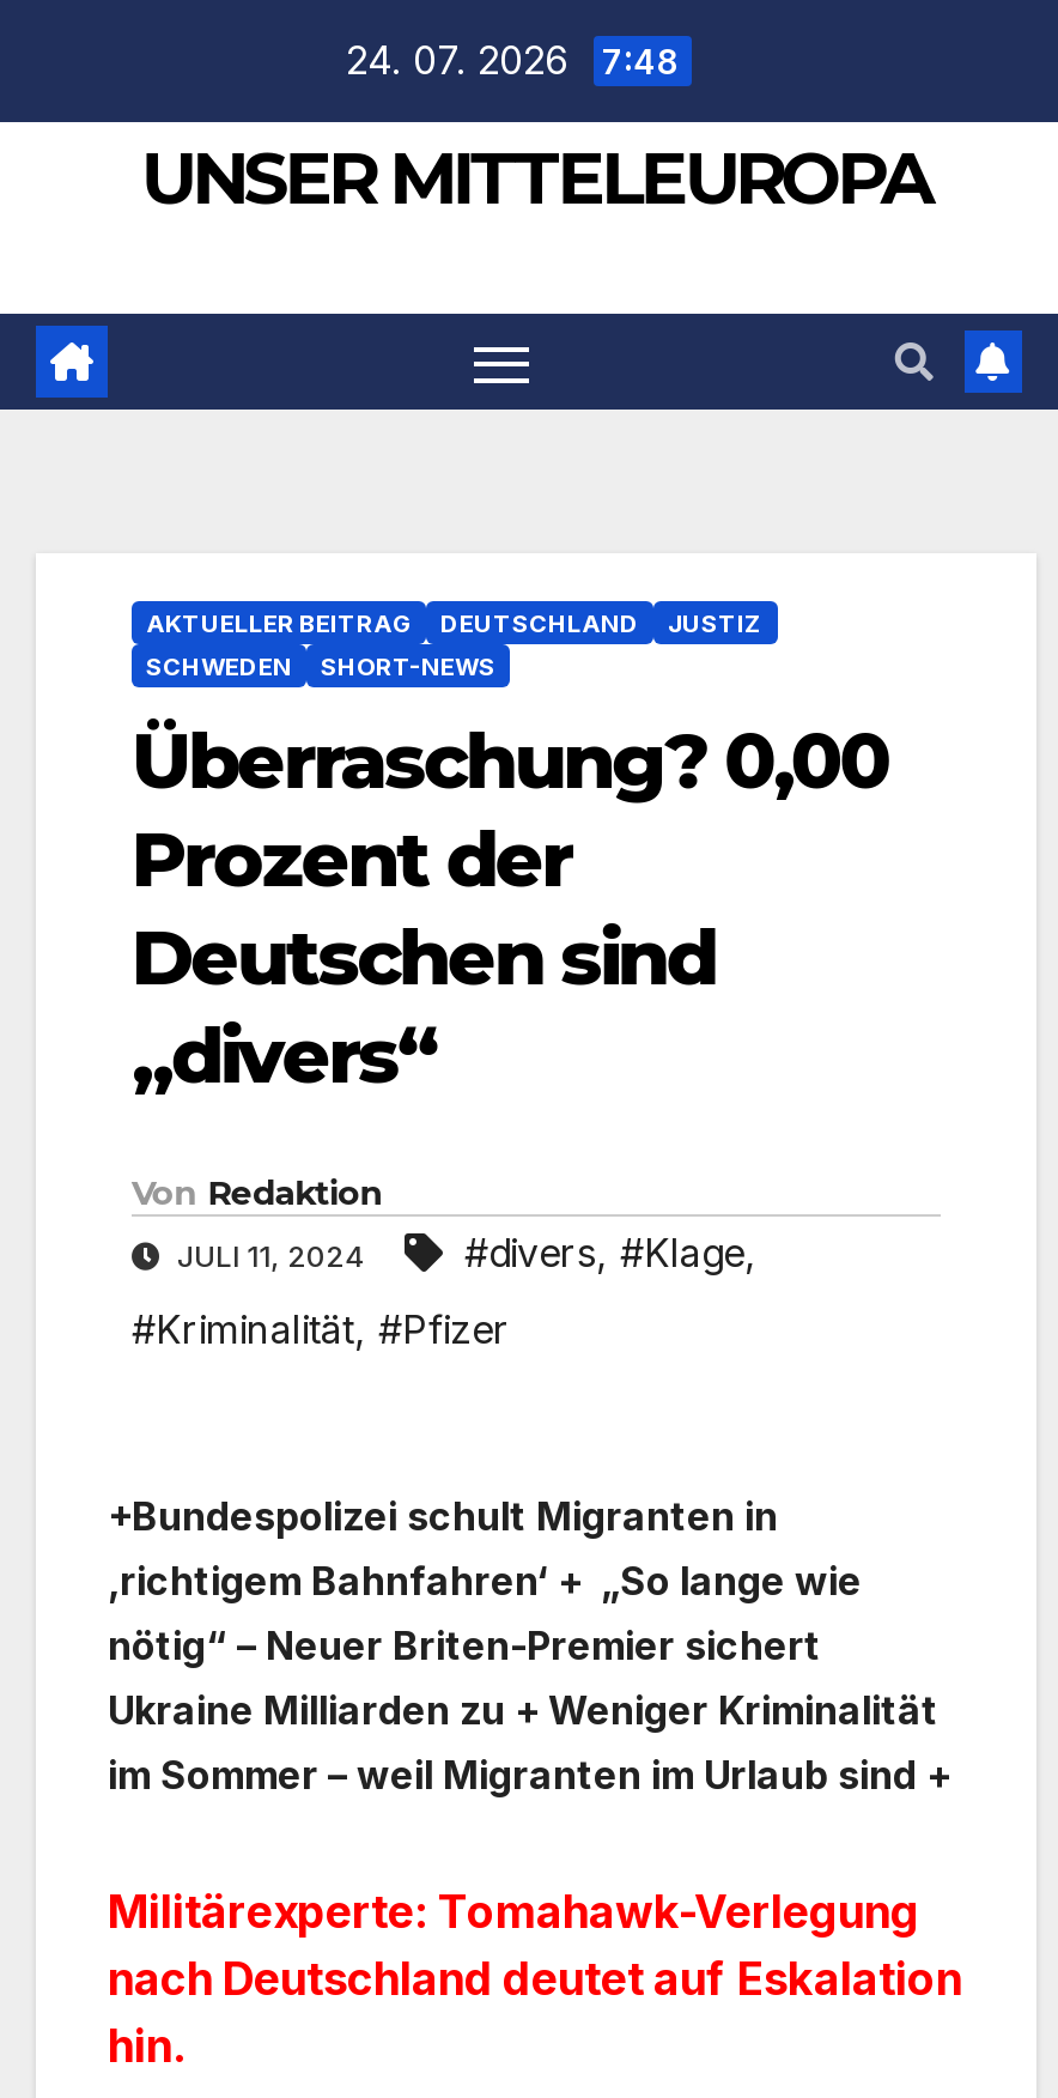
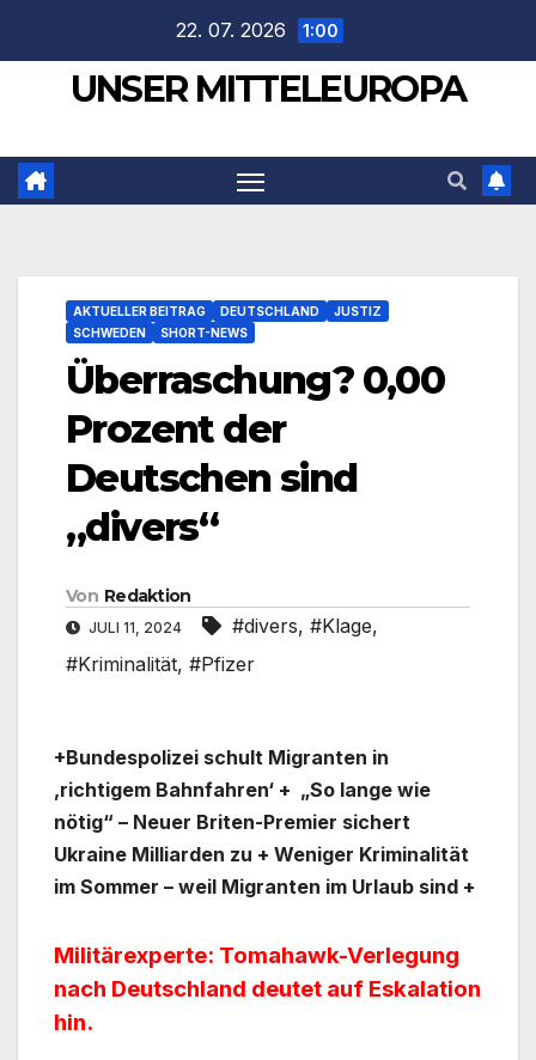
- 24. 07. 2026 7:48
+ 22. 07. 2026 1:00
